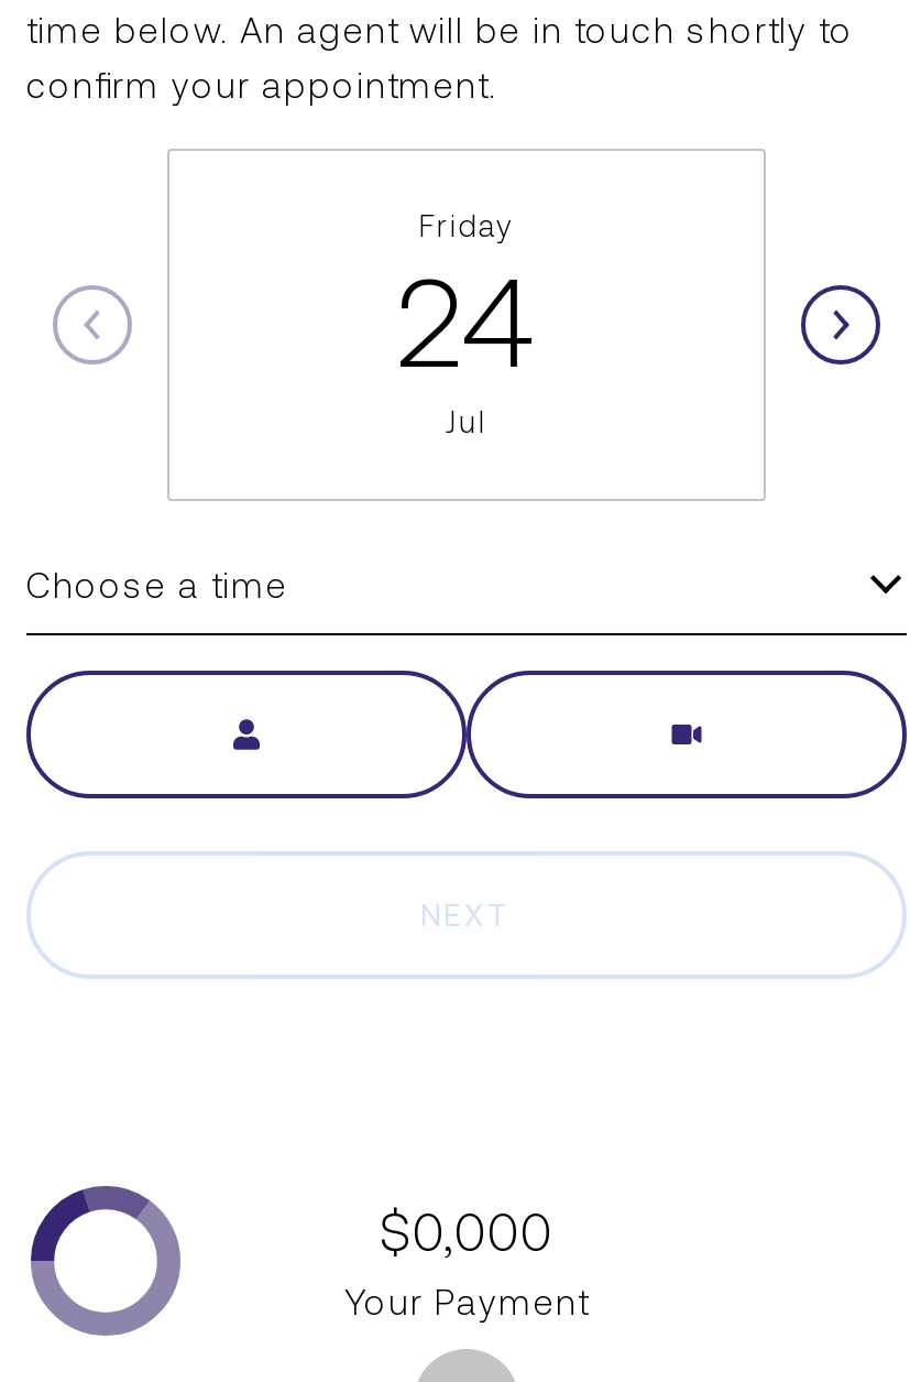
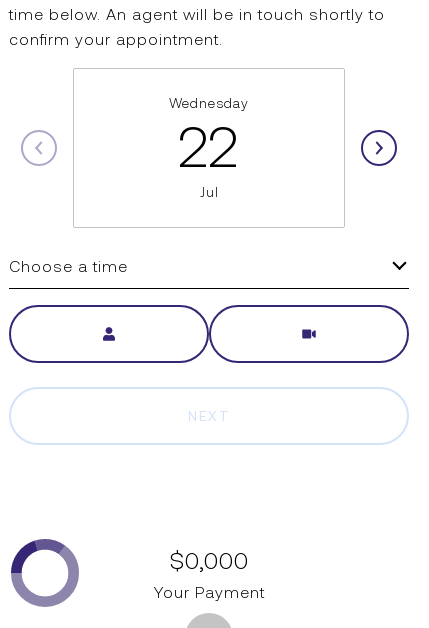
- Friday
- 24
+ Wednesday
+ 22
